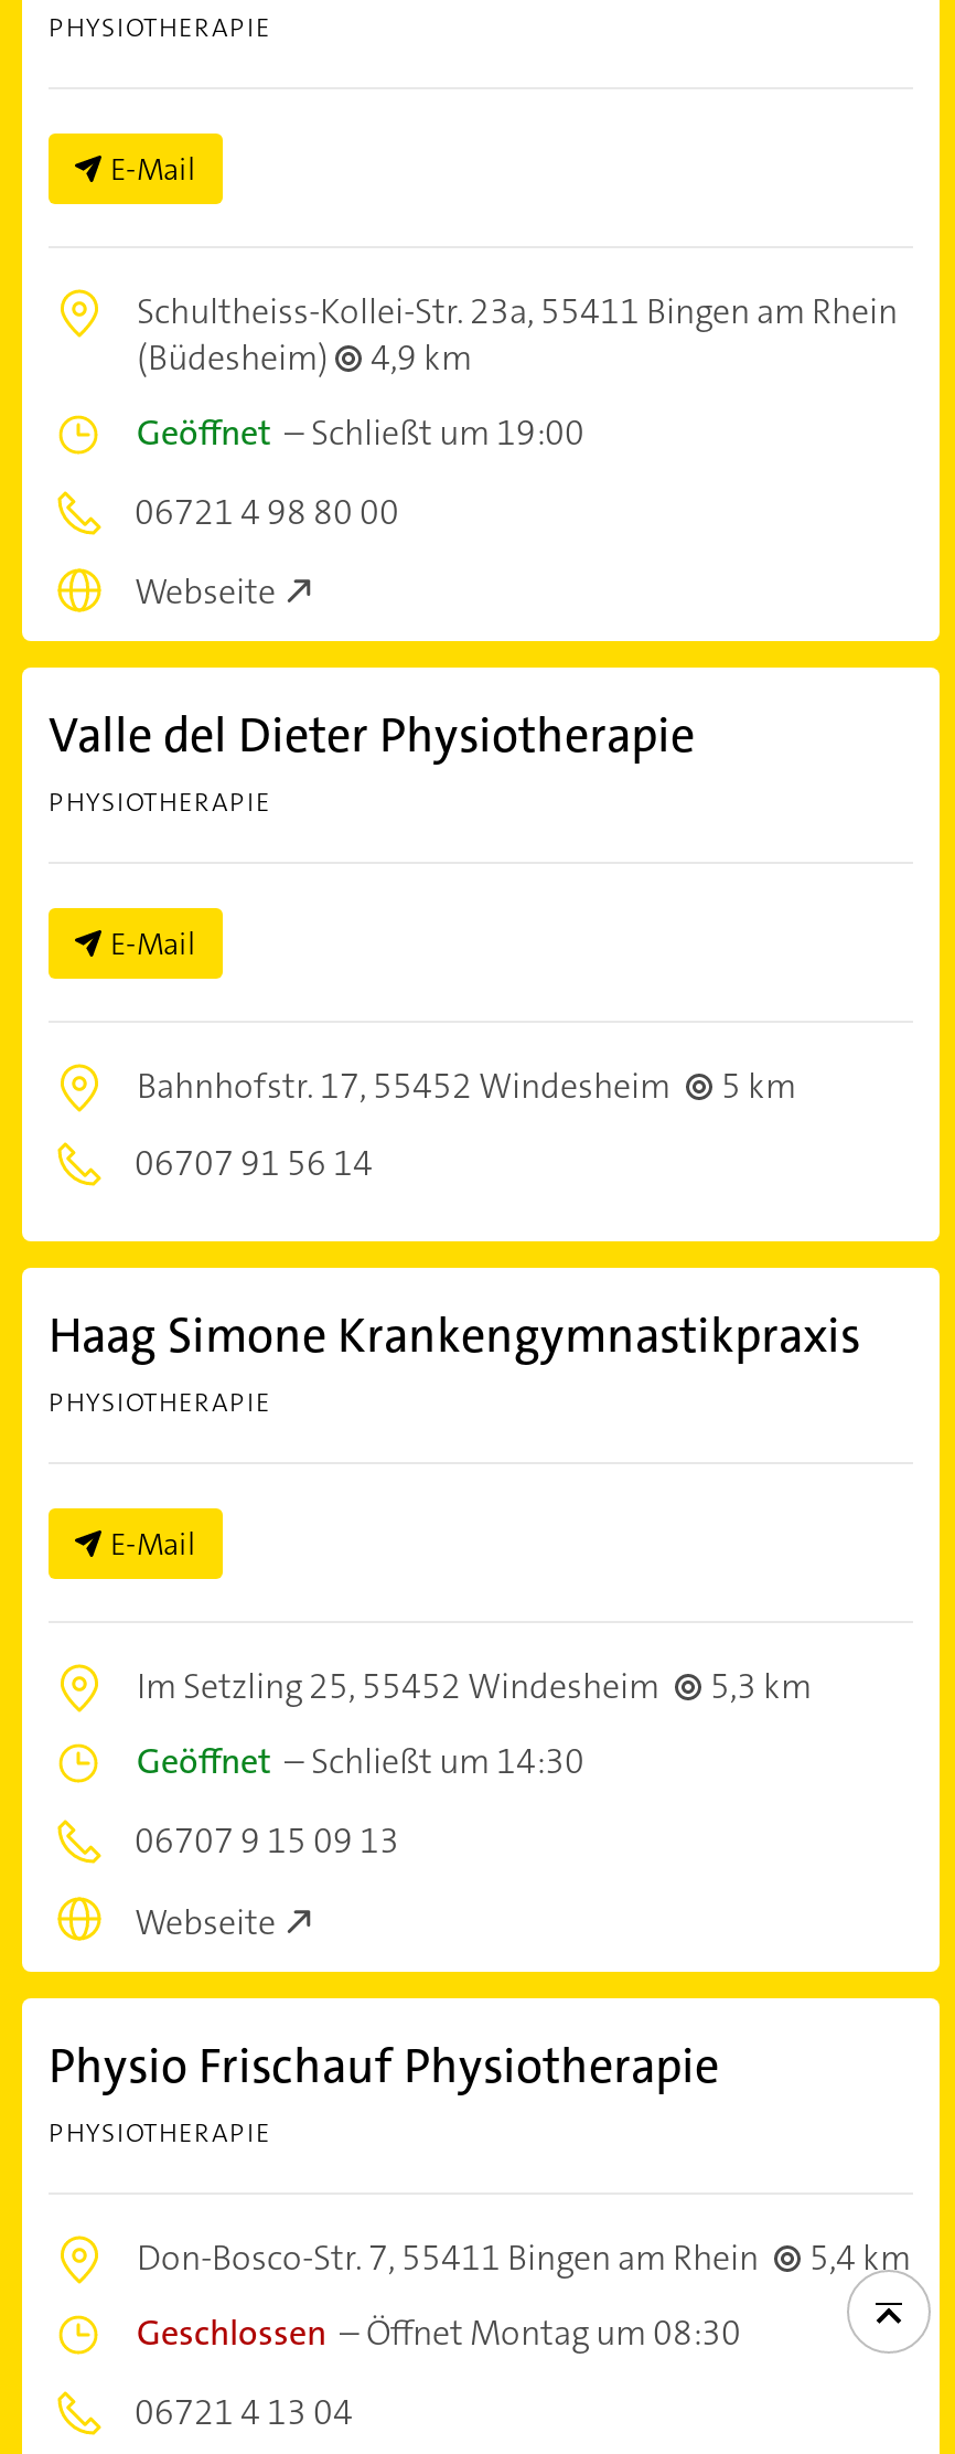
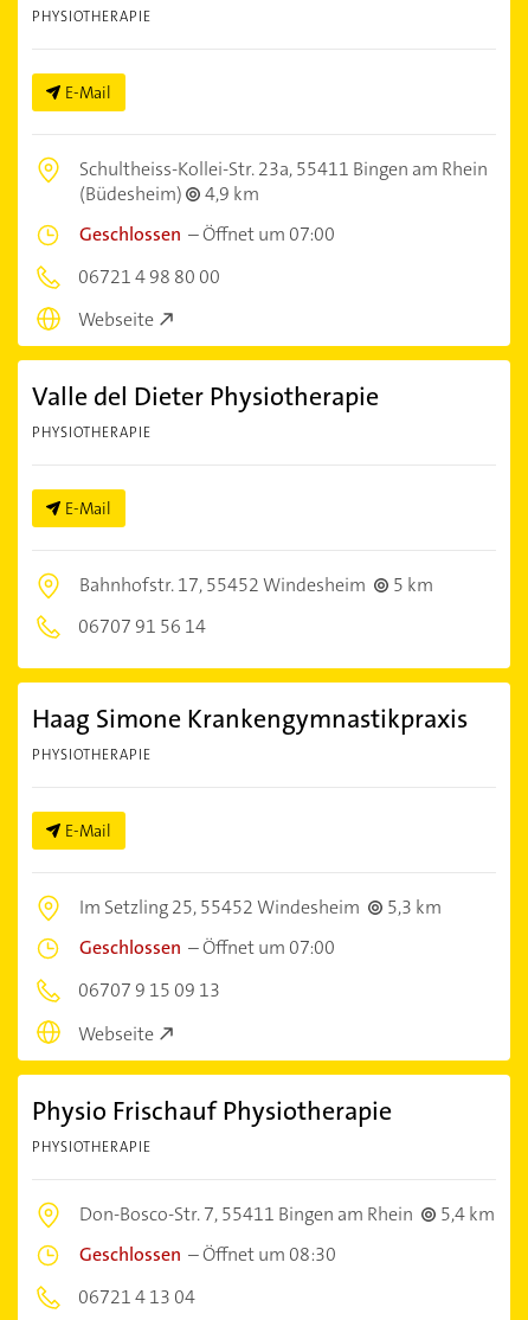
- Geöffnet – Schließt um 19:00
+ Geschlossen – Öffnet um 07:00

- Geöffnet – Schließt um 14:30
+ Geschlossen – Öffnet um 07:00

- Geschlossen –Öffnet Montag um 08:30
+ Geschlossen –Öffnet um 08:30
